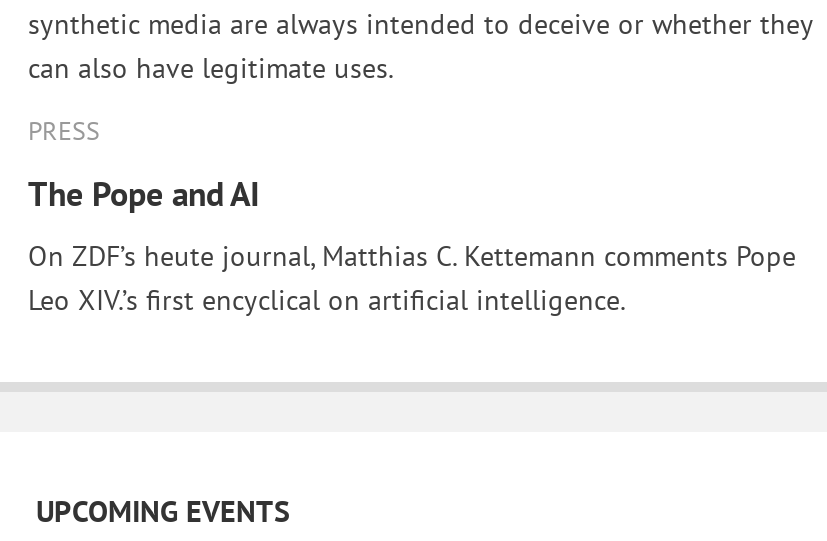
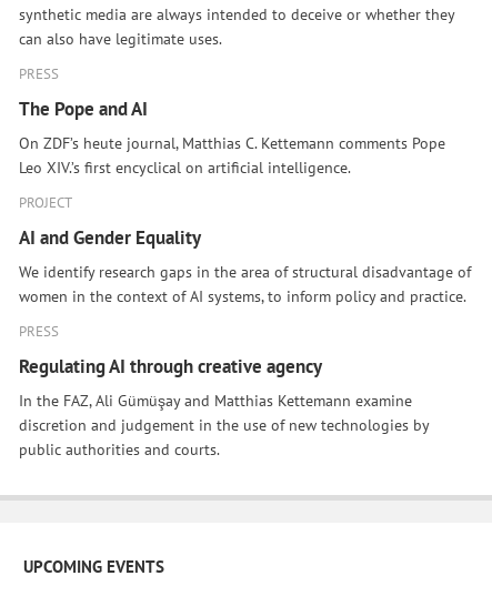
+ PROJECT
+ AI and Gender Equality
+ We identify research gaps in the area of structural disadvantage of
+ women in the context of AI systems, to inform policy and practice.
+ PRESS
+ Regulating AI through creative agency
+ In the FAZ, Ali Gümüşay and Matthias Kettemann examine
+ discretion and judgement in the use of new technologies by
+ public authorities and courts.
